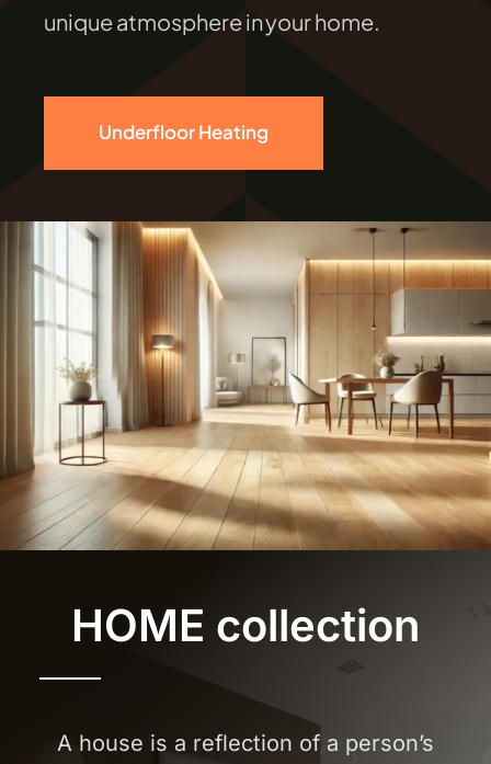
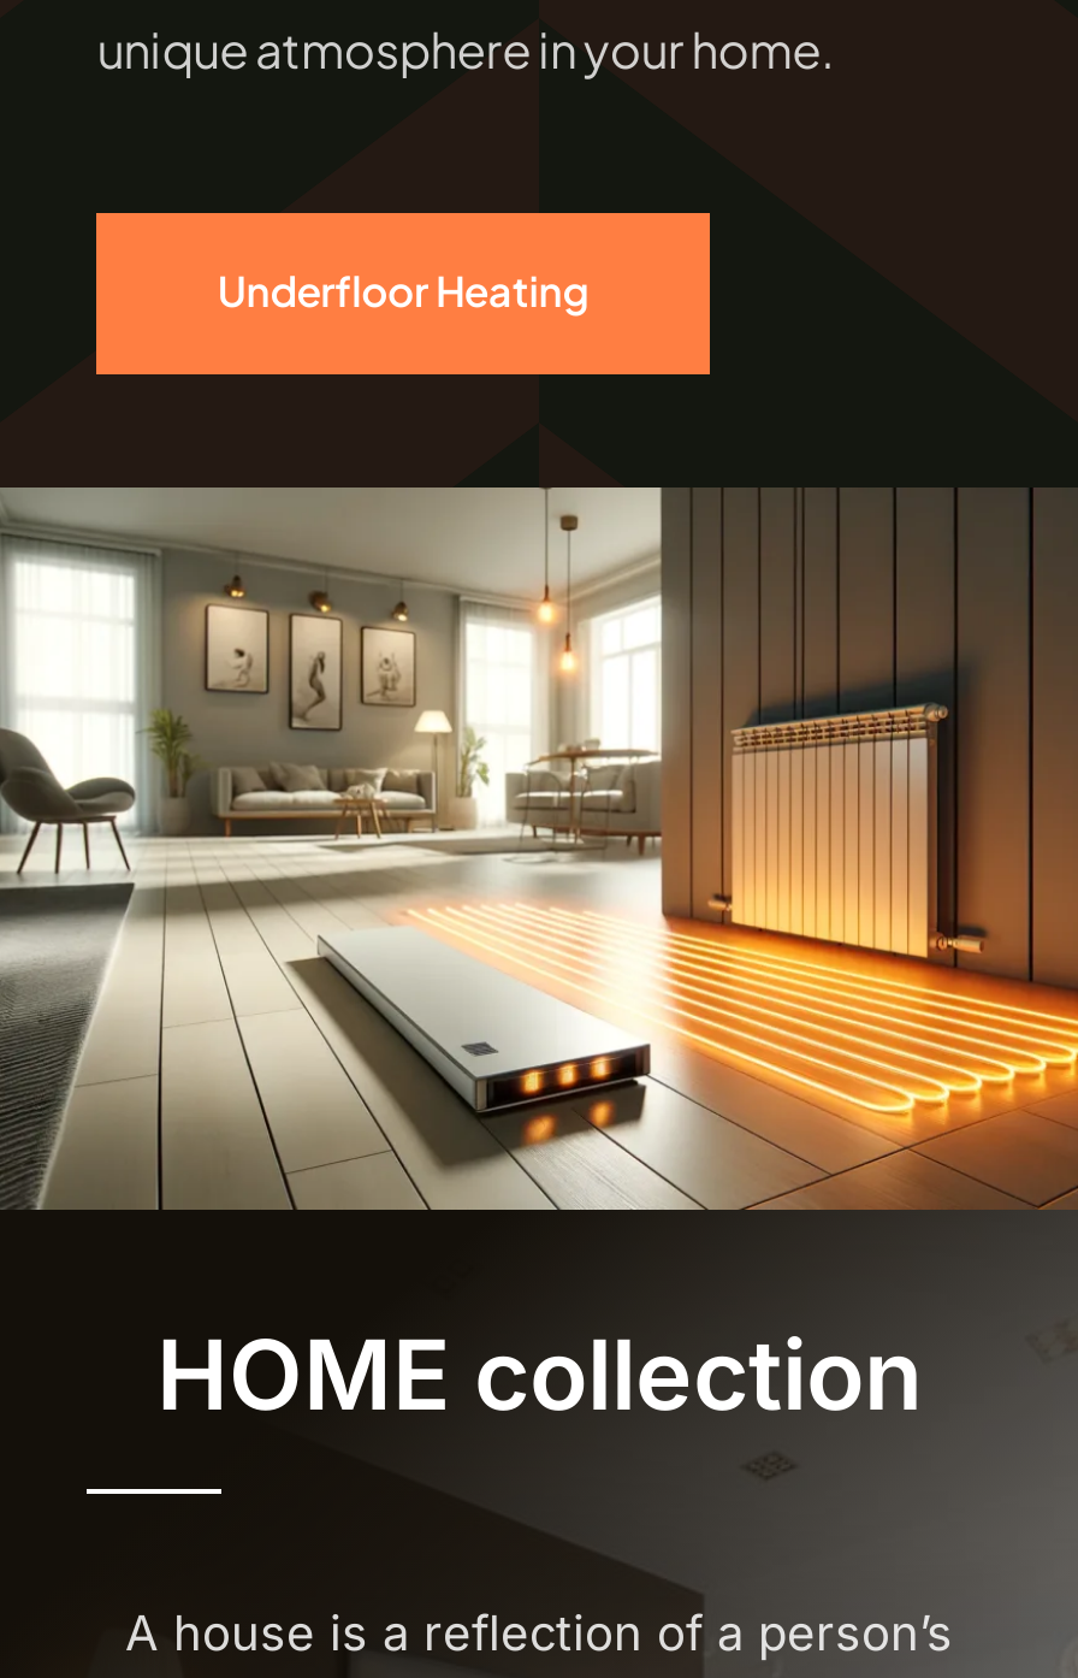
- [image]
+ [image]
